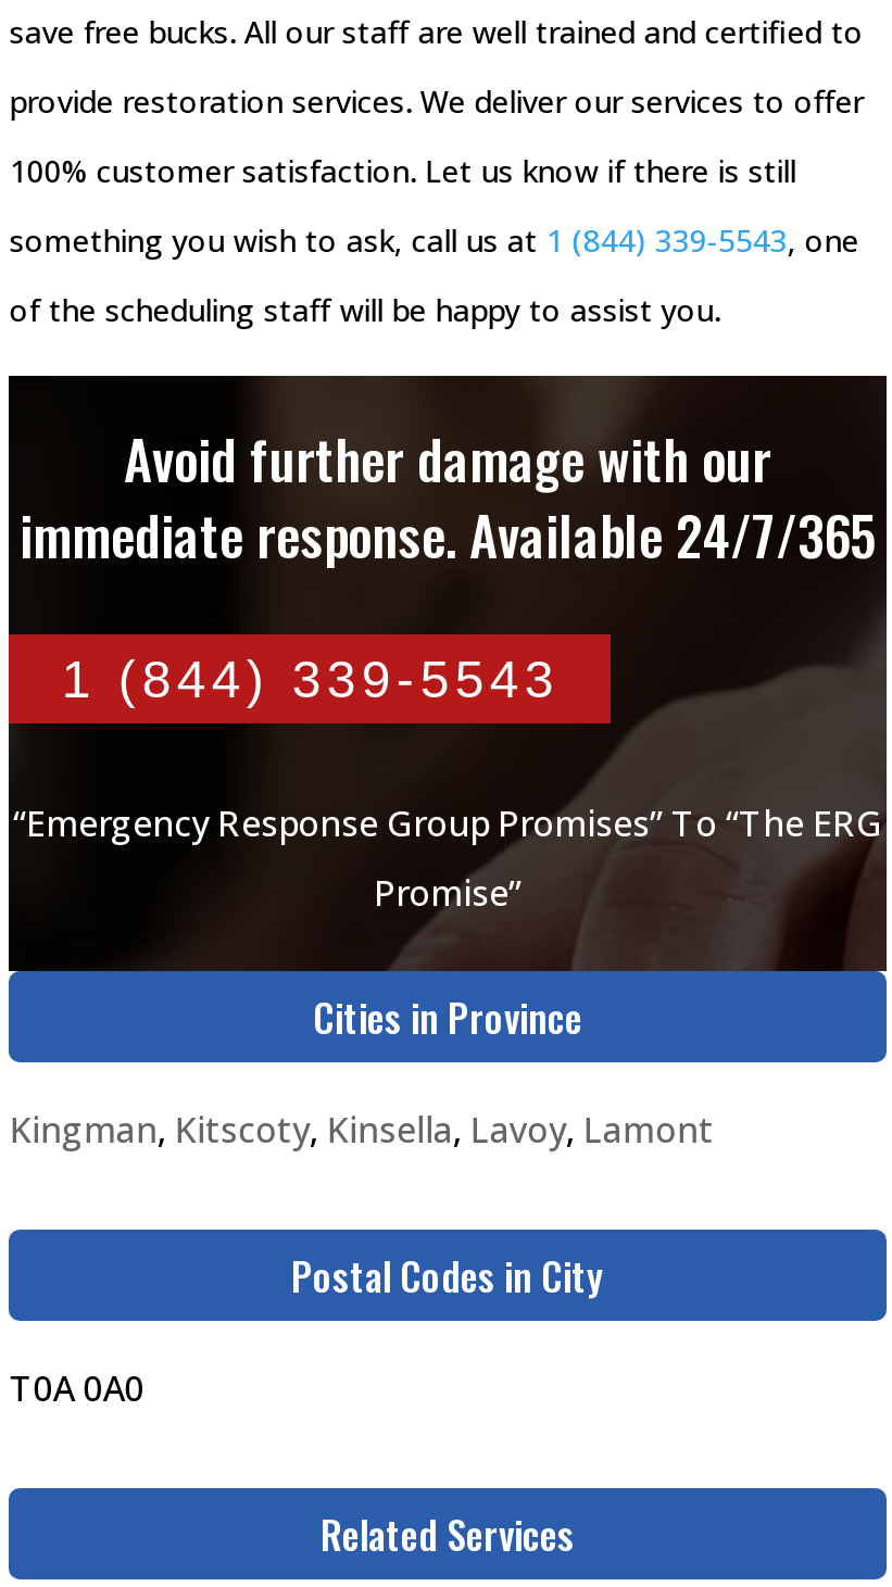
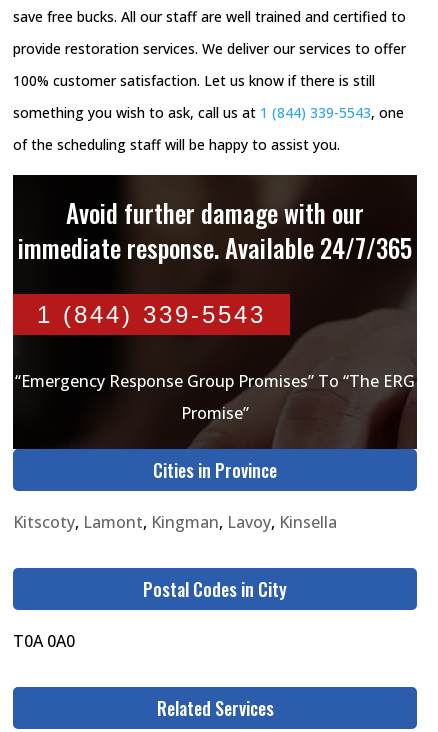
- Kingman, Kitscoty, Kinsella, Lavoy, Lamont
+ Kitscoty, Lamont, Kingman, Lavoy, Kinsella
